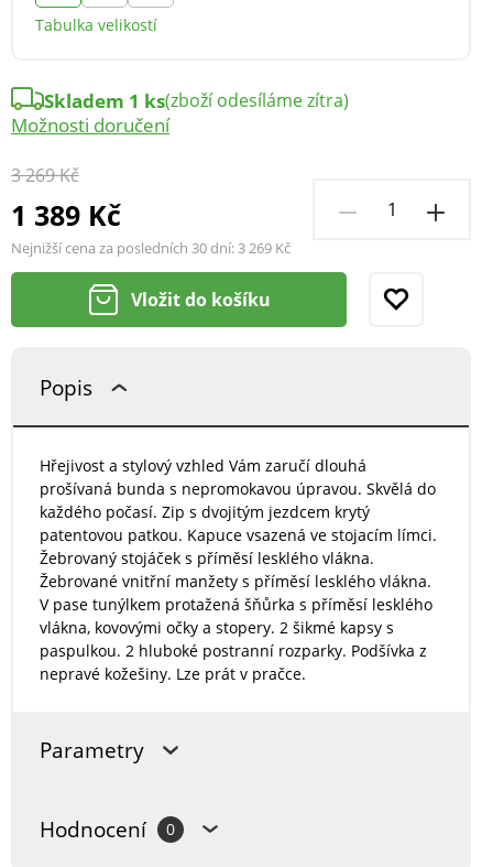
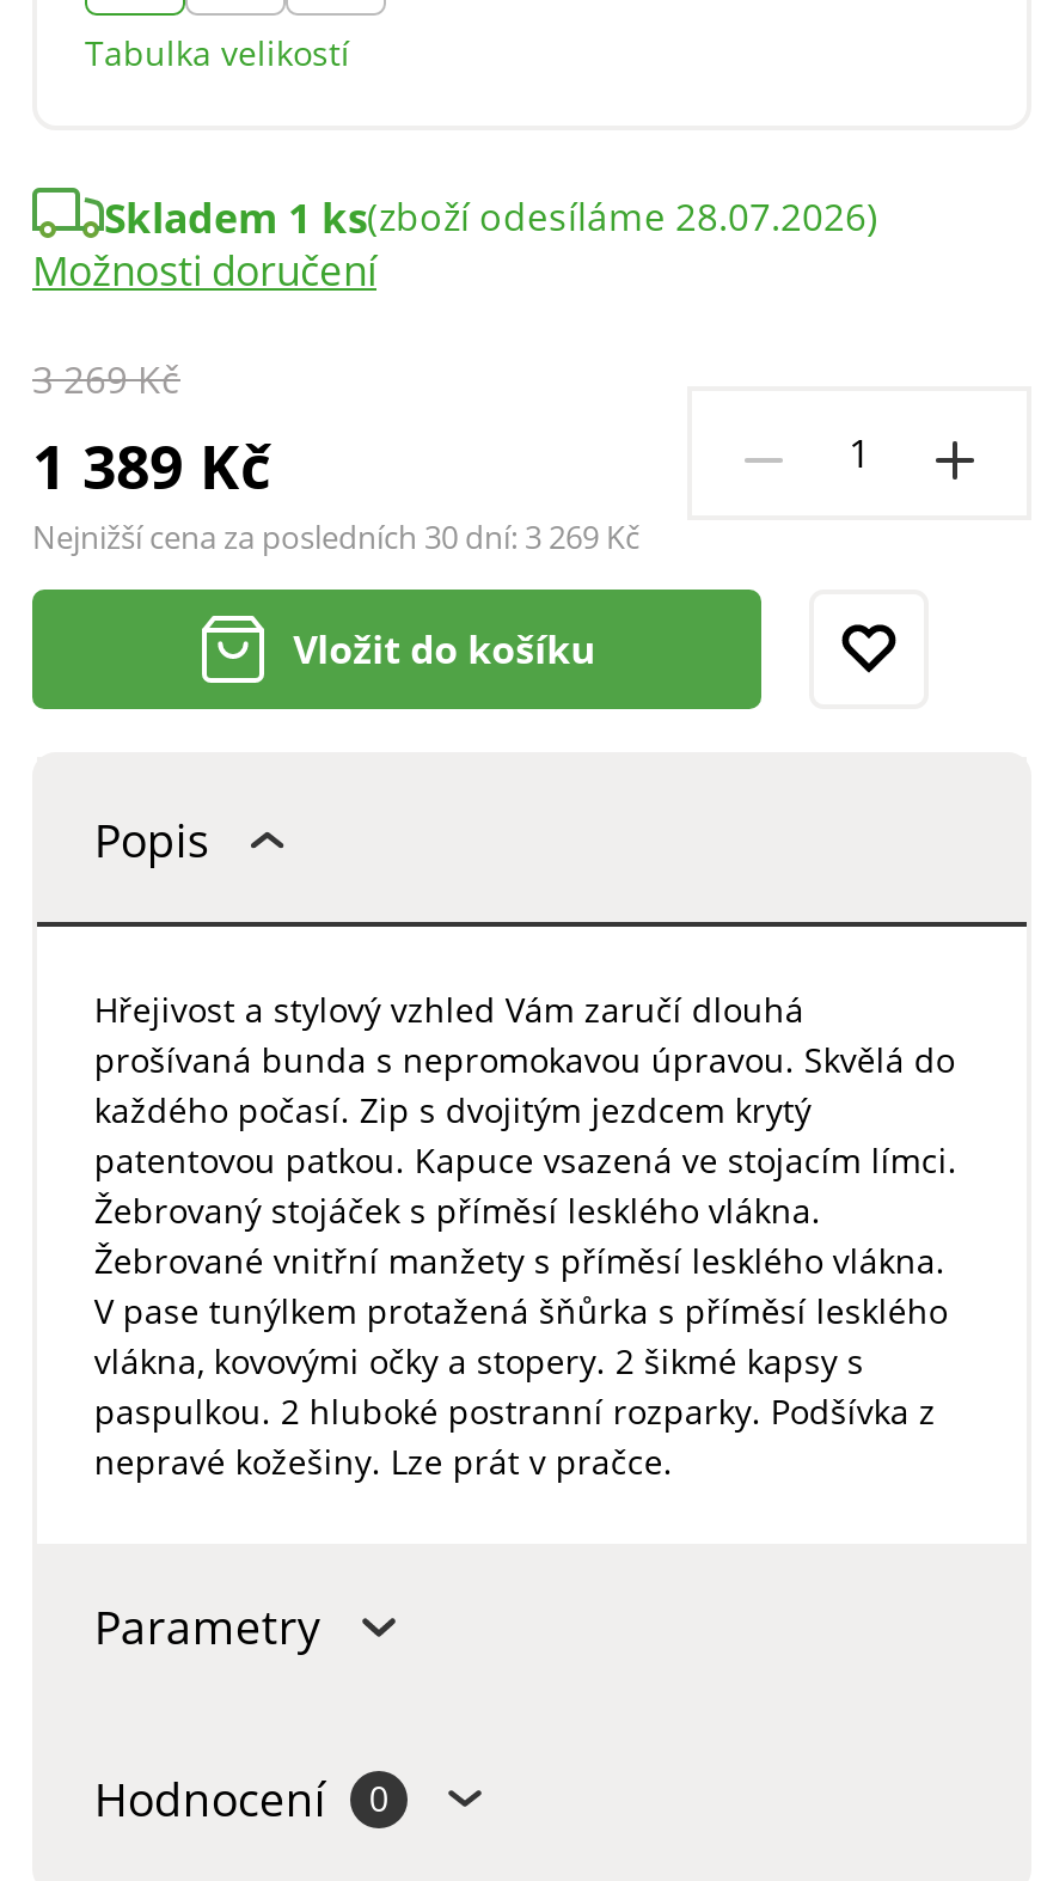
- Skladem 1 ks(zboží odesíláme zítra)
+ Skladem 1 ks(zboží odesíláme 28.07.2026)
